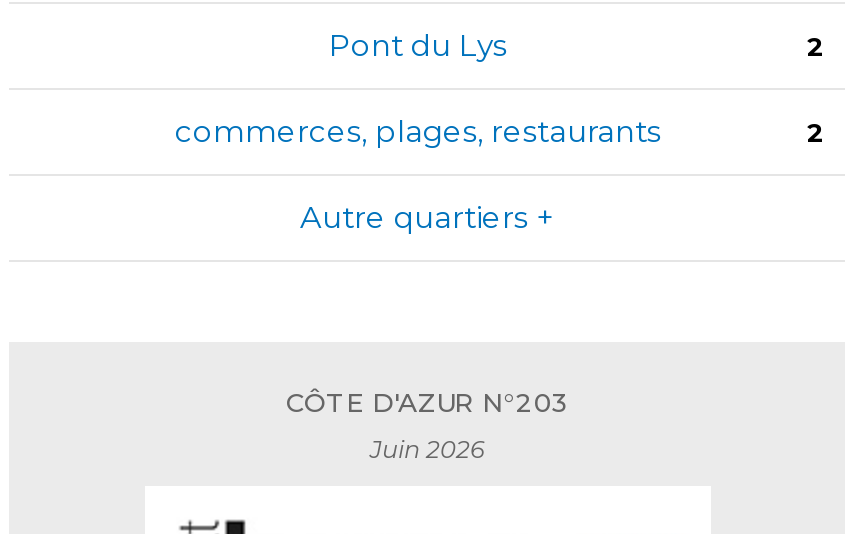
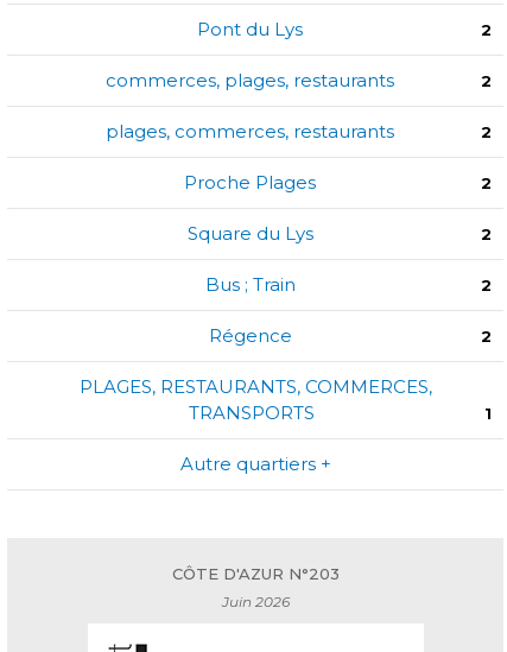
+ plages, commerces, restaurants
+ 2
+ Proche Plages
+ 2
+ Square du Lys
+ 2
+ Bus ; Train
+ 2
+ Régence
+ 2
+ PLAGES, RESTAURANTS, COMMERCES,
+ TRANSPORTS
+ 1
